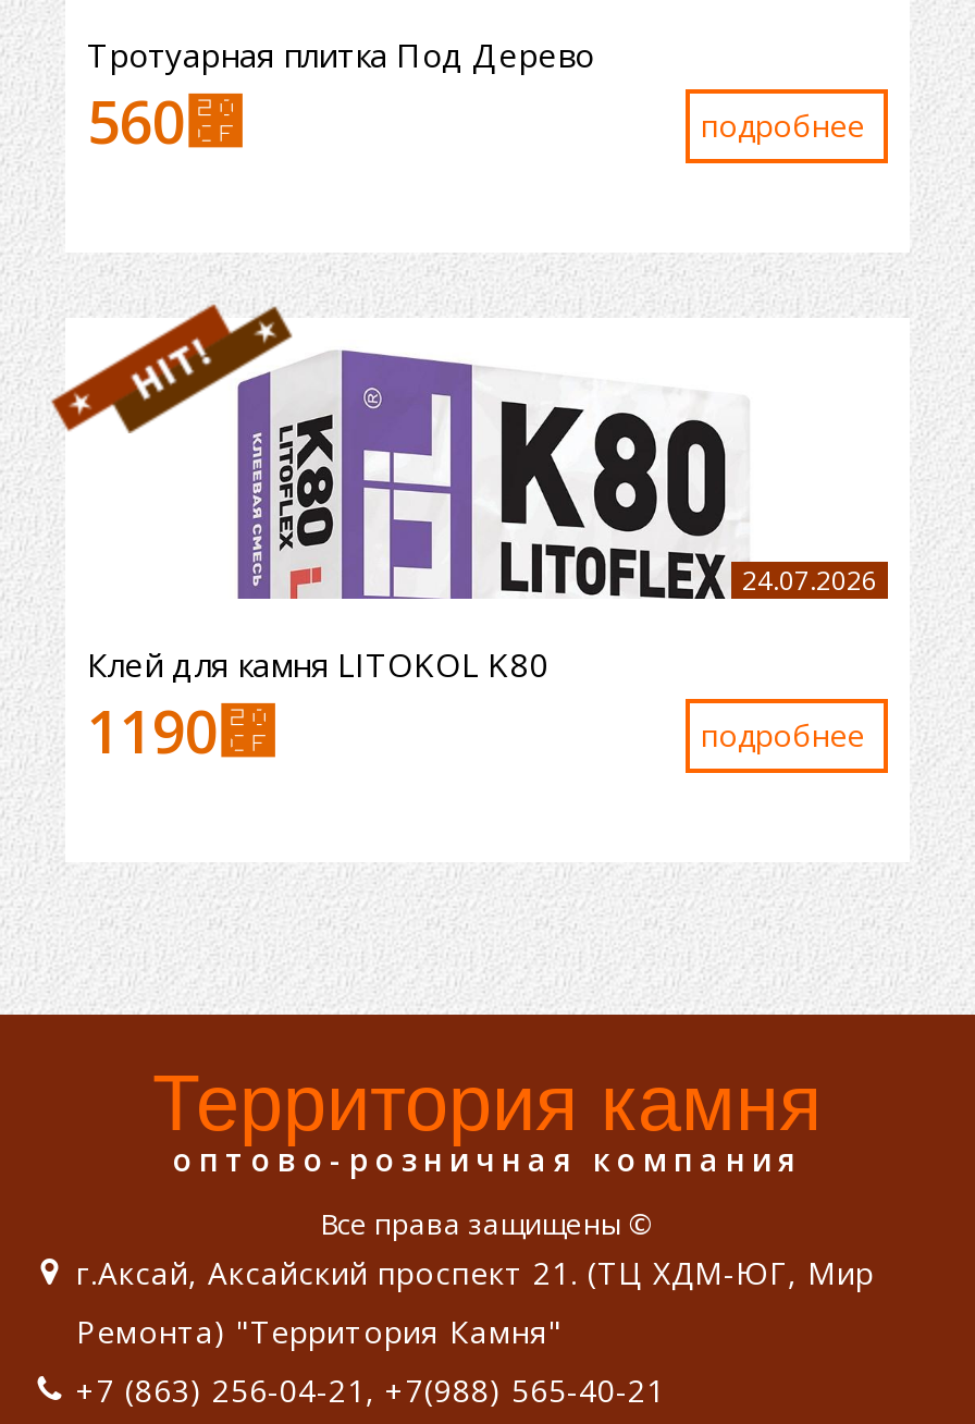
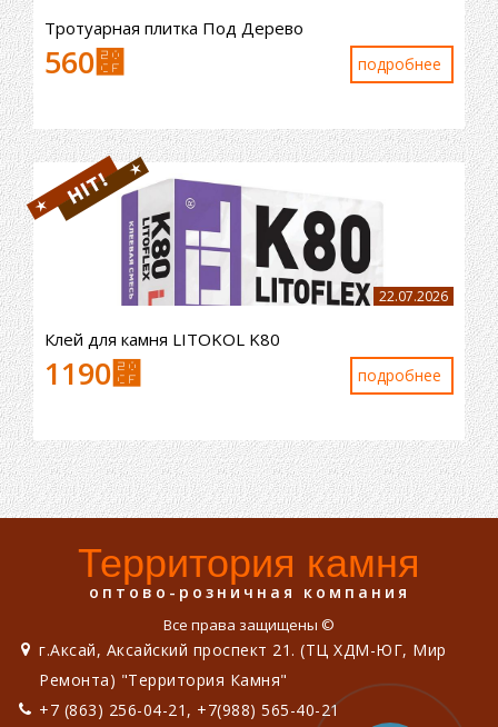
- 24.07.2026
+ 22.07.2026
